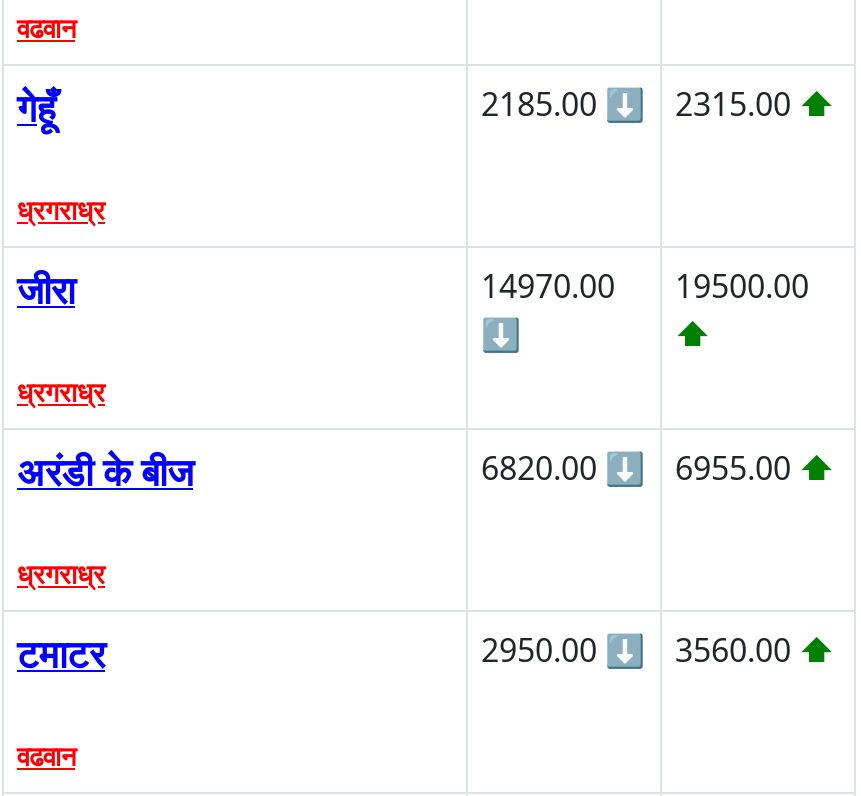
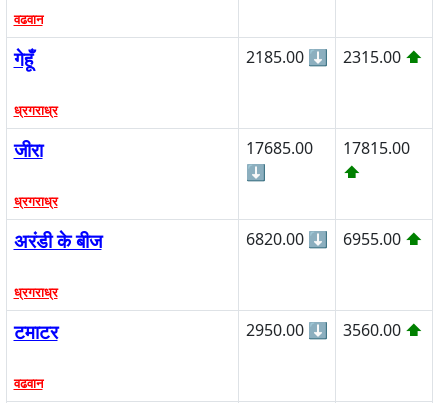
- 14970.00
+ 17685.00

- 19500.00
+ 17815.00
